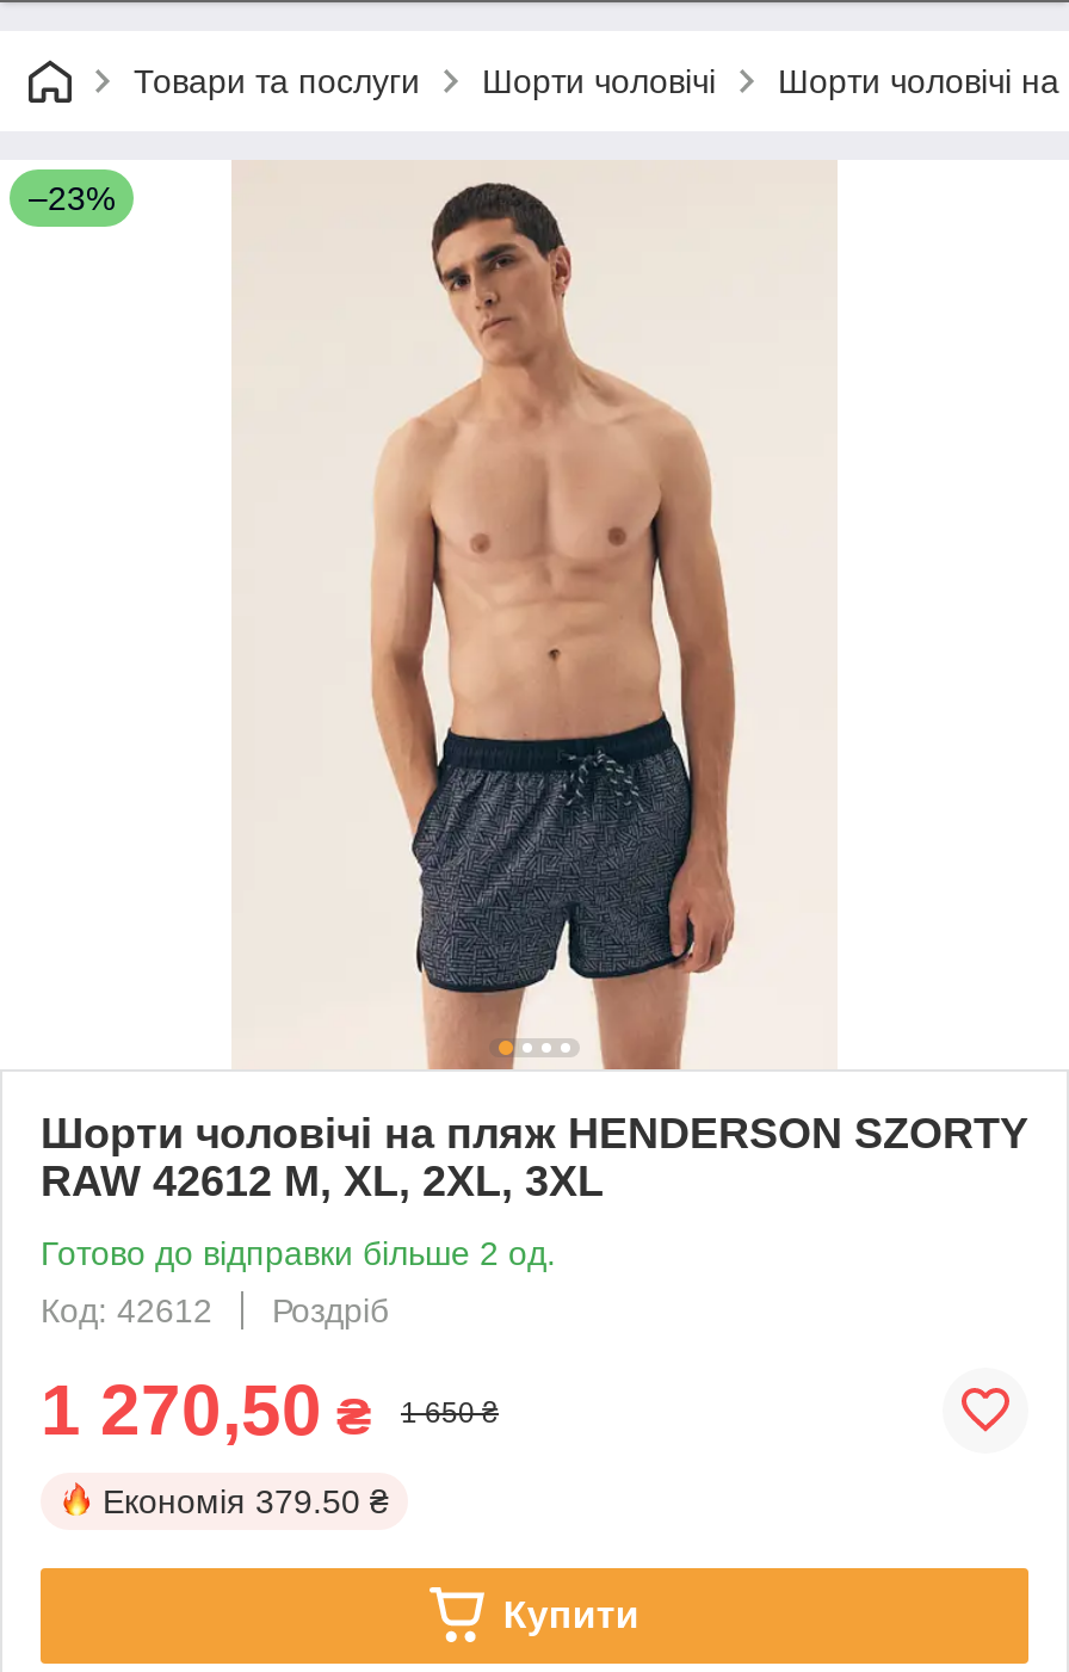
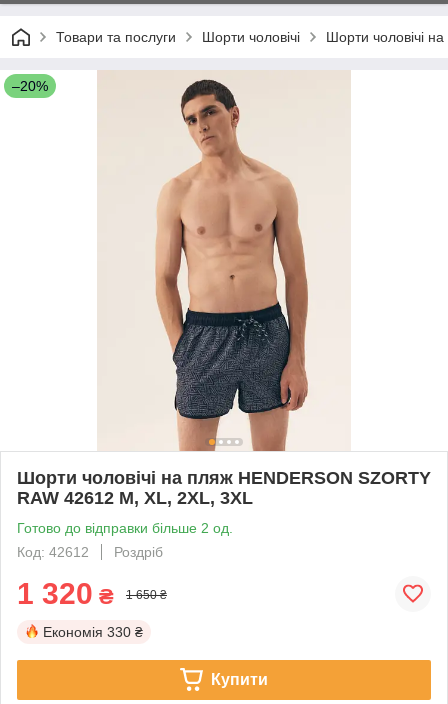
- –23%
+ –20%

- 1 270,50 ₴
+ 1 320 ₴

- Економія 379.50 ₴
+ Економія 330 ₴
